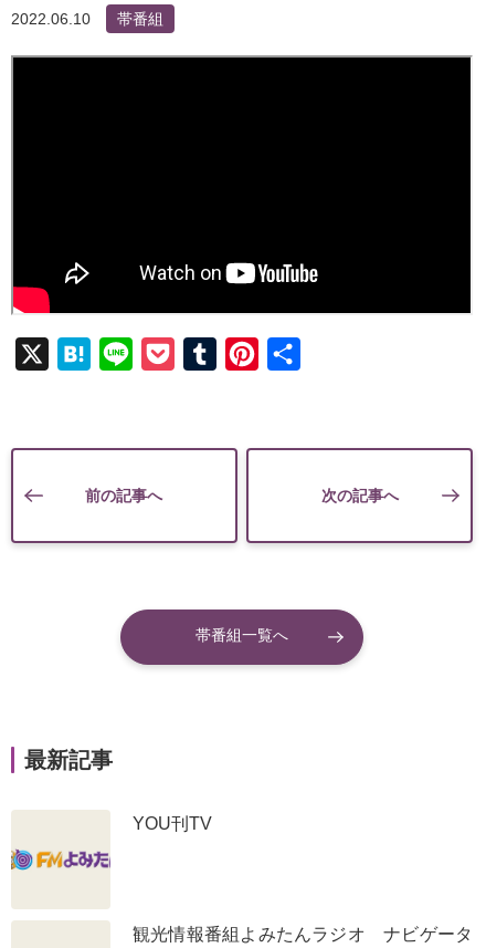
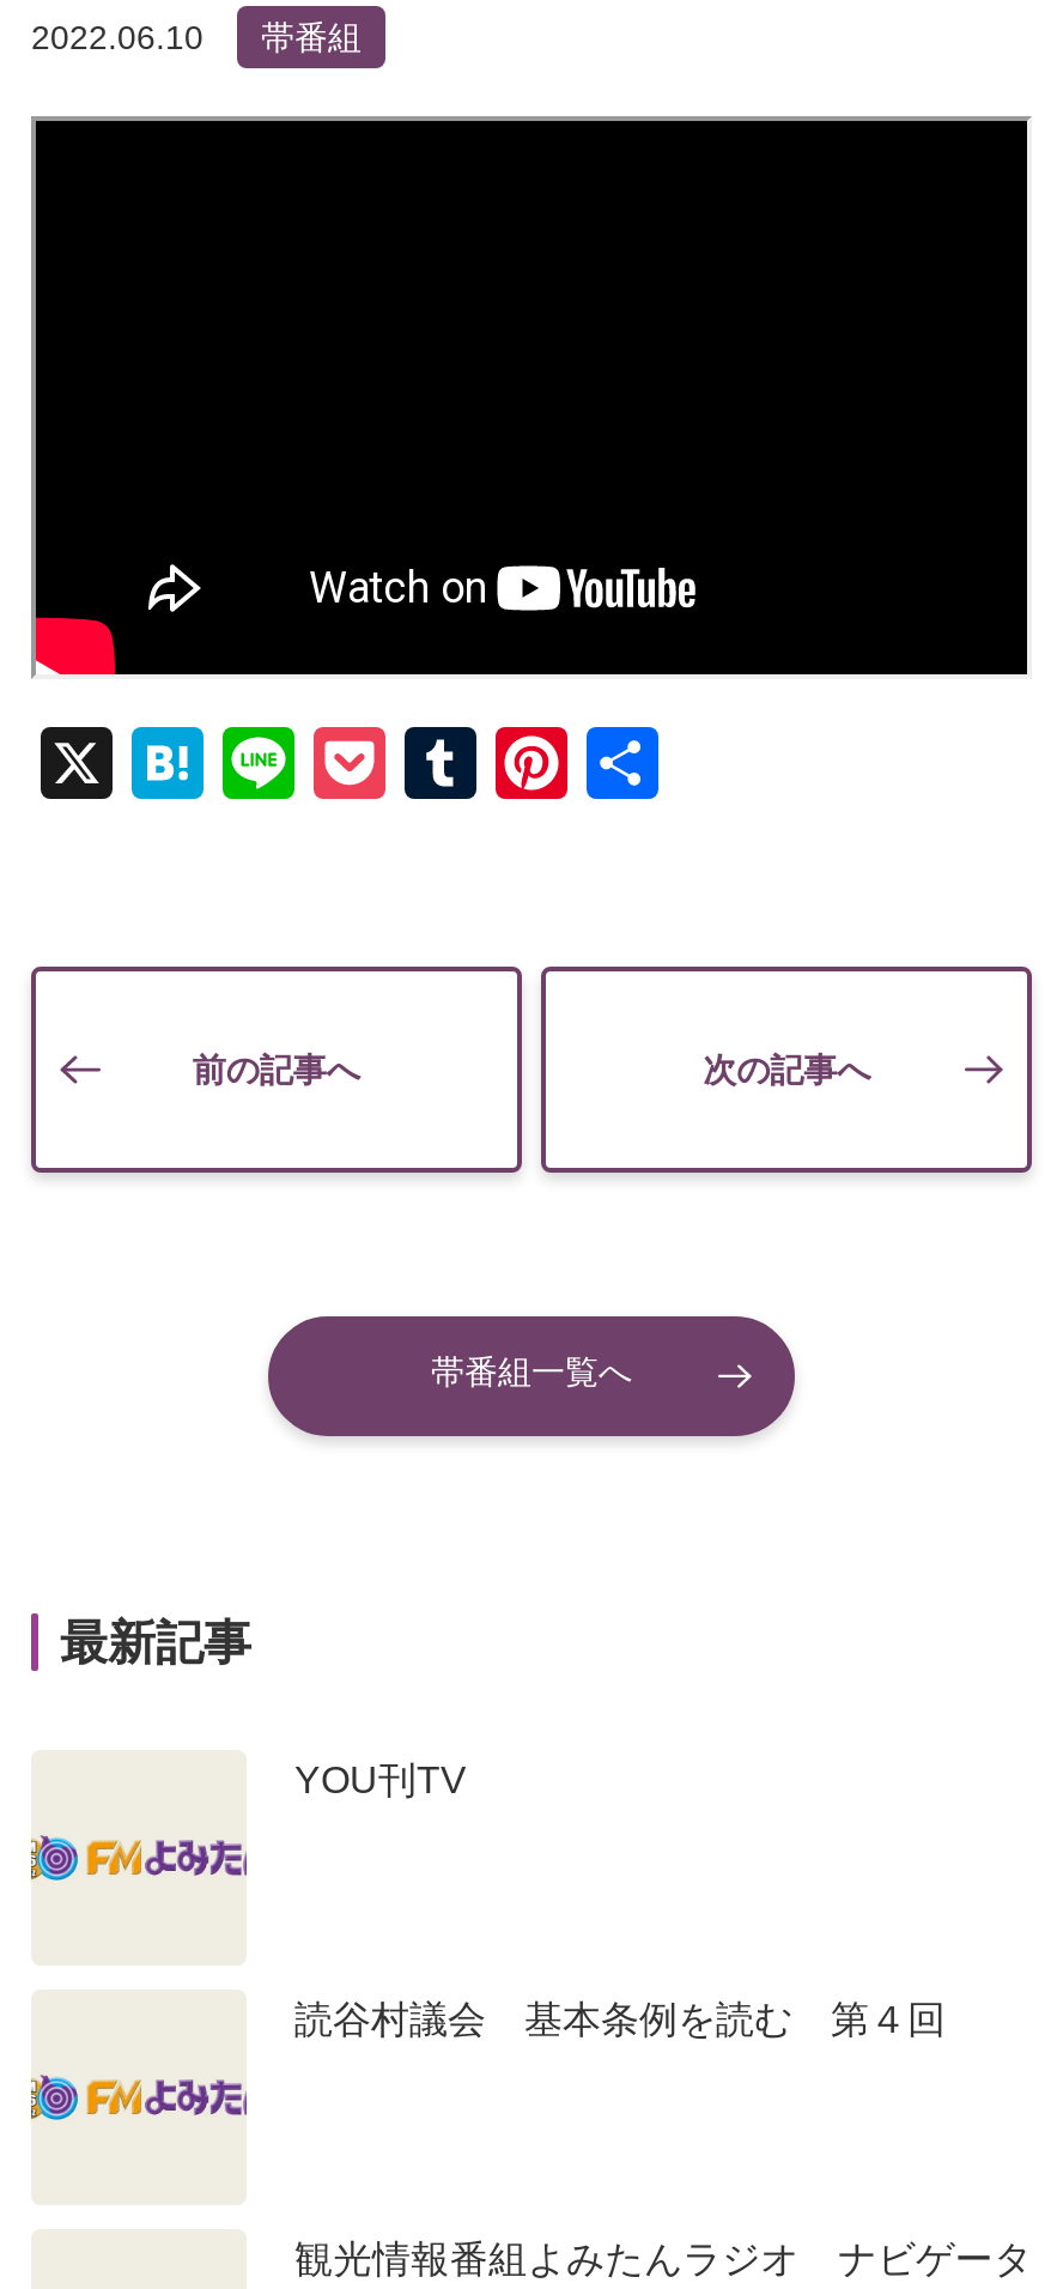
+ 読谷村議会 基本条例を読む 第４回
